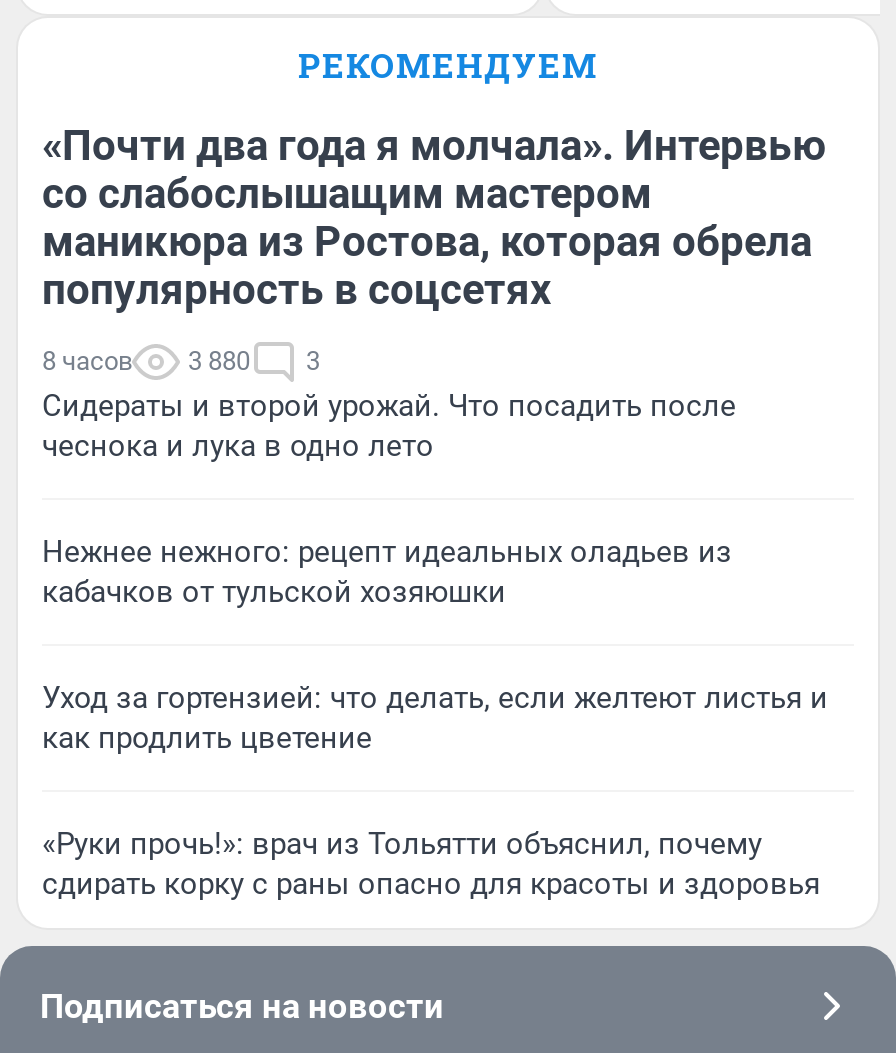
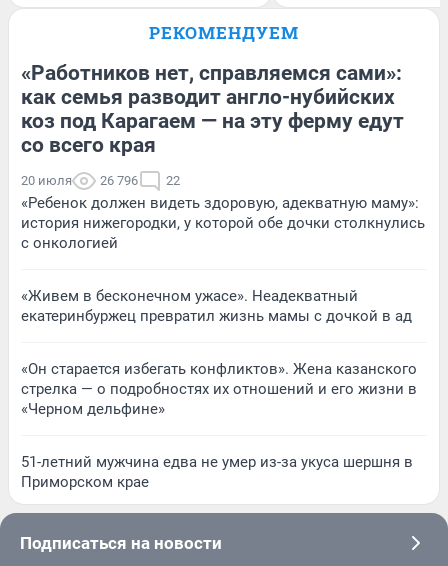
- «Почти два года я молчала». Интервью
- со слабослышащим мастером
- маникюра из Ростова, которая обрела
- популярность в соцсетях
+ «Работников нет, справляемся сами»:
+ как семья разводит англо-нубийских
+ коз под Карагаем — на эту ферму едут
+ со всего края

- 8 часов
- 3 880
- 3
- Сидераты и второй урожай. Что посадить после
- чеснока и лука в одно лето
+ 20 июля
+ 26 796
+ 22
+ «Ребенок должен видеть здоровую, адекватную маму»:
+ история нижегородки, у которой обе дочки столкнулись
+ с онкологией

- Нежнее нежного: рецепт идеальных оладьев из
- кабачков от тульской хозяюшки
+ «Живем в бесконечном ужасе». Неадекватный
+ екатеринбуржец превратил жизнь мамы с дочкой в ад

- Уход за гортензией: что делать, если желтеют листья и
- как продлить цветение
+ «Он старается избегать конфликтов». Жена казанского
+ стрелка — о подробностях их отношений и его жизни в
+ «Черном дельфине»

- «Руки прочь!»: врач из Тольятти объяснил, почему
- сдирать корку с раны опасно для красоты и здоровья
+ 51-летний мужчина едва не умер из-за укуса шершня в
+ Приморском крае
